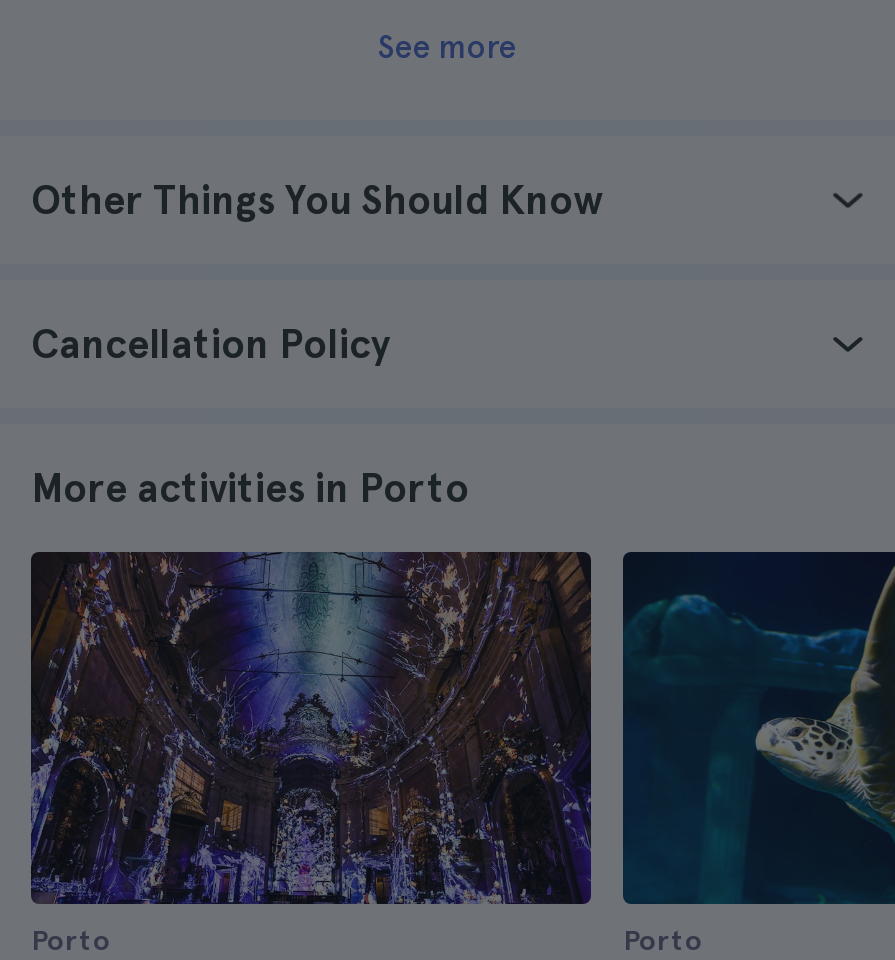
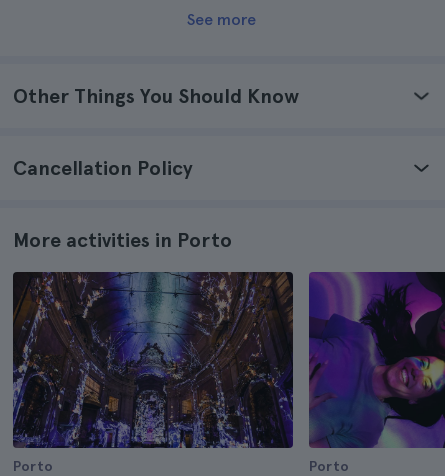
- [image]
+ [image]
